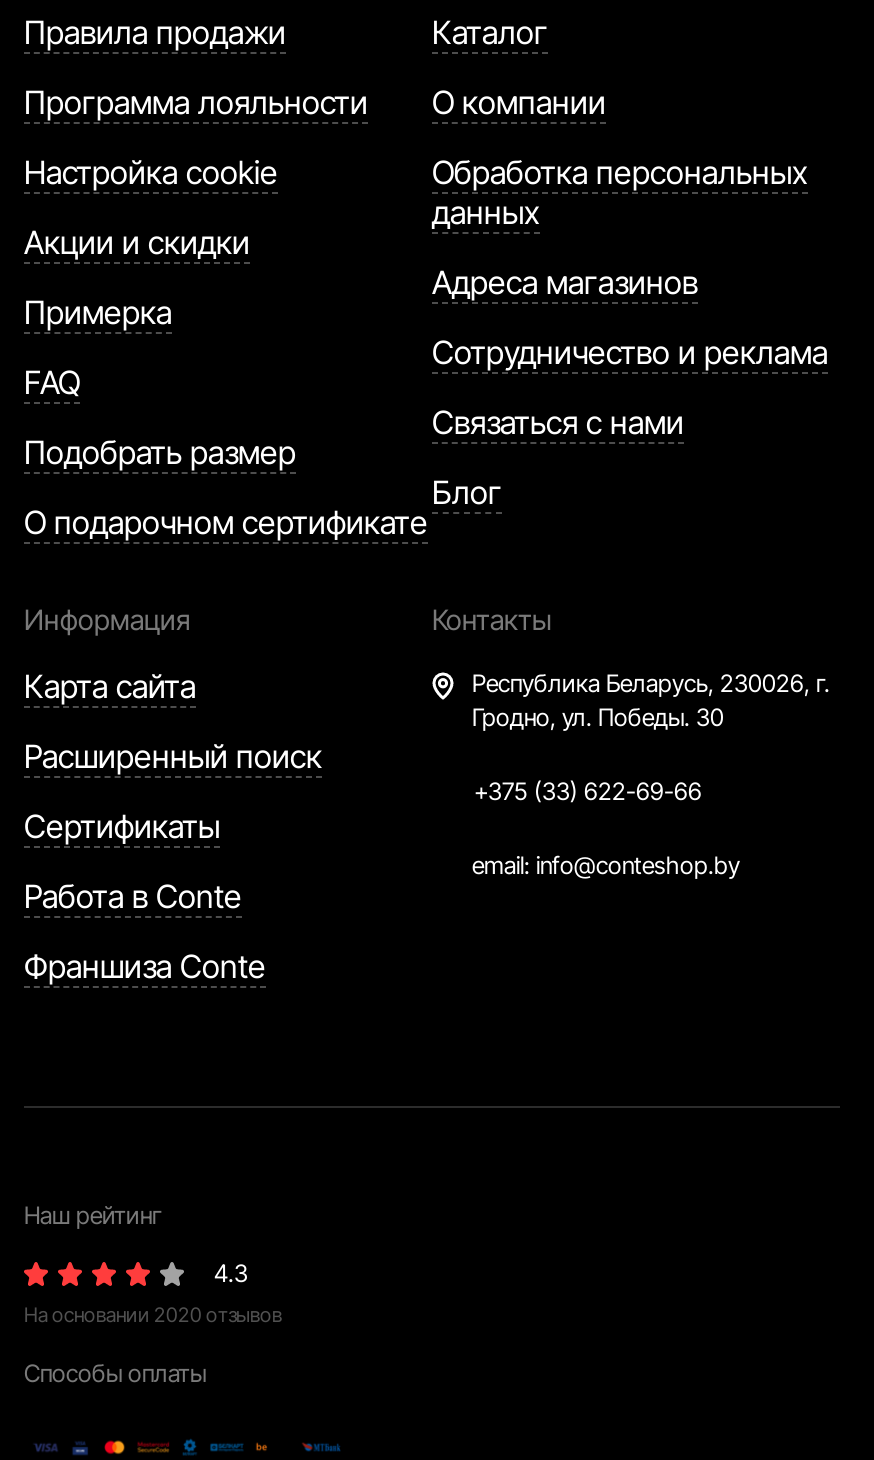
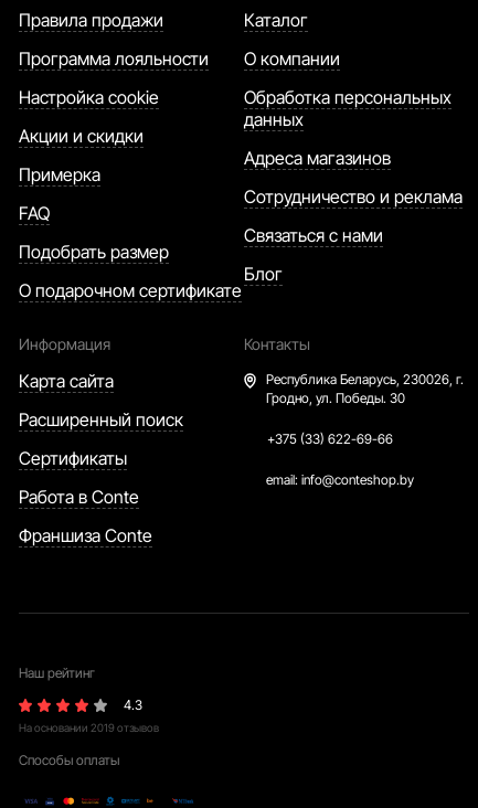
- На основании 2020 отзывов
+ На основании 2019 отзывов
